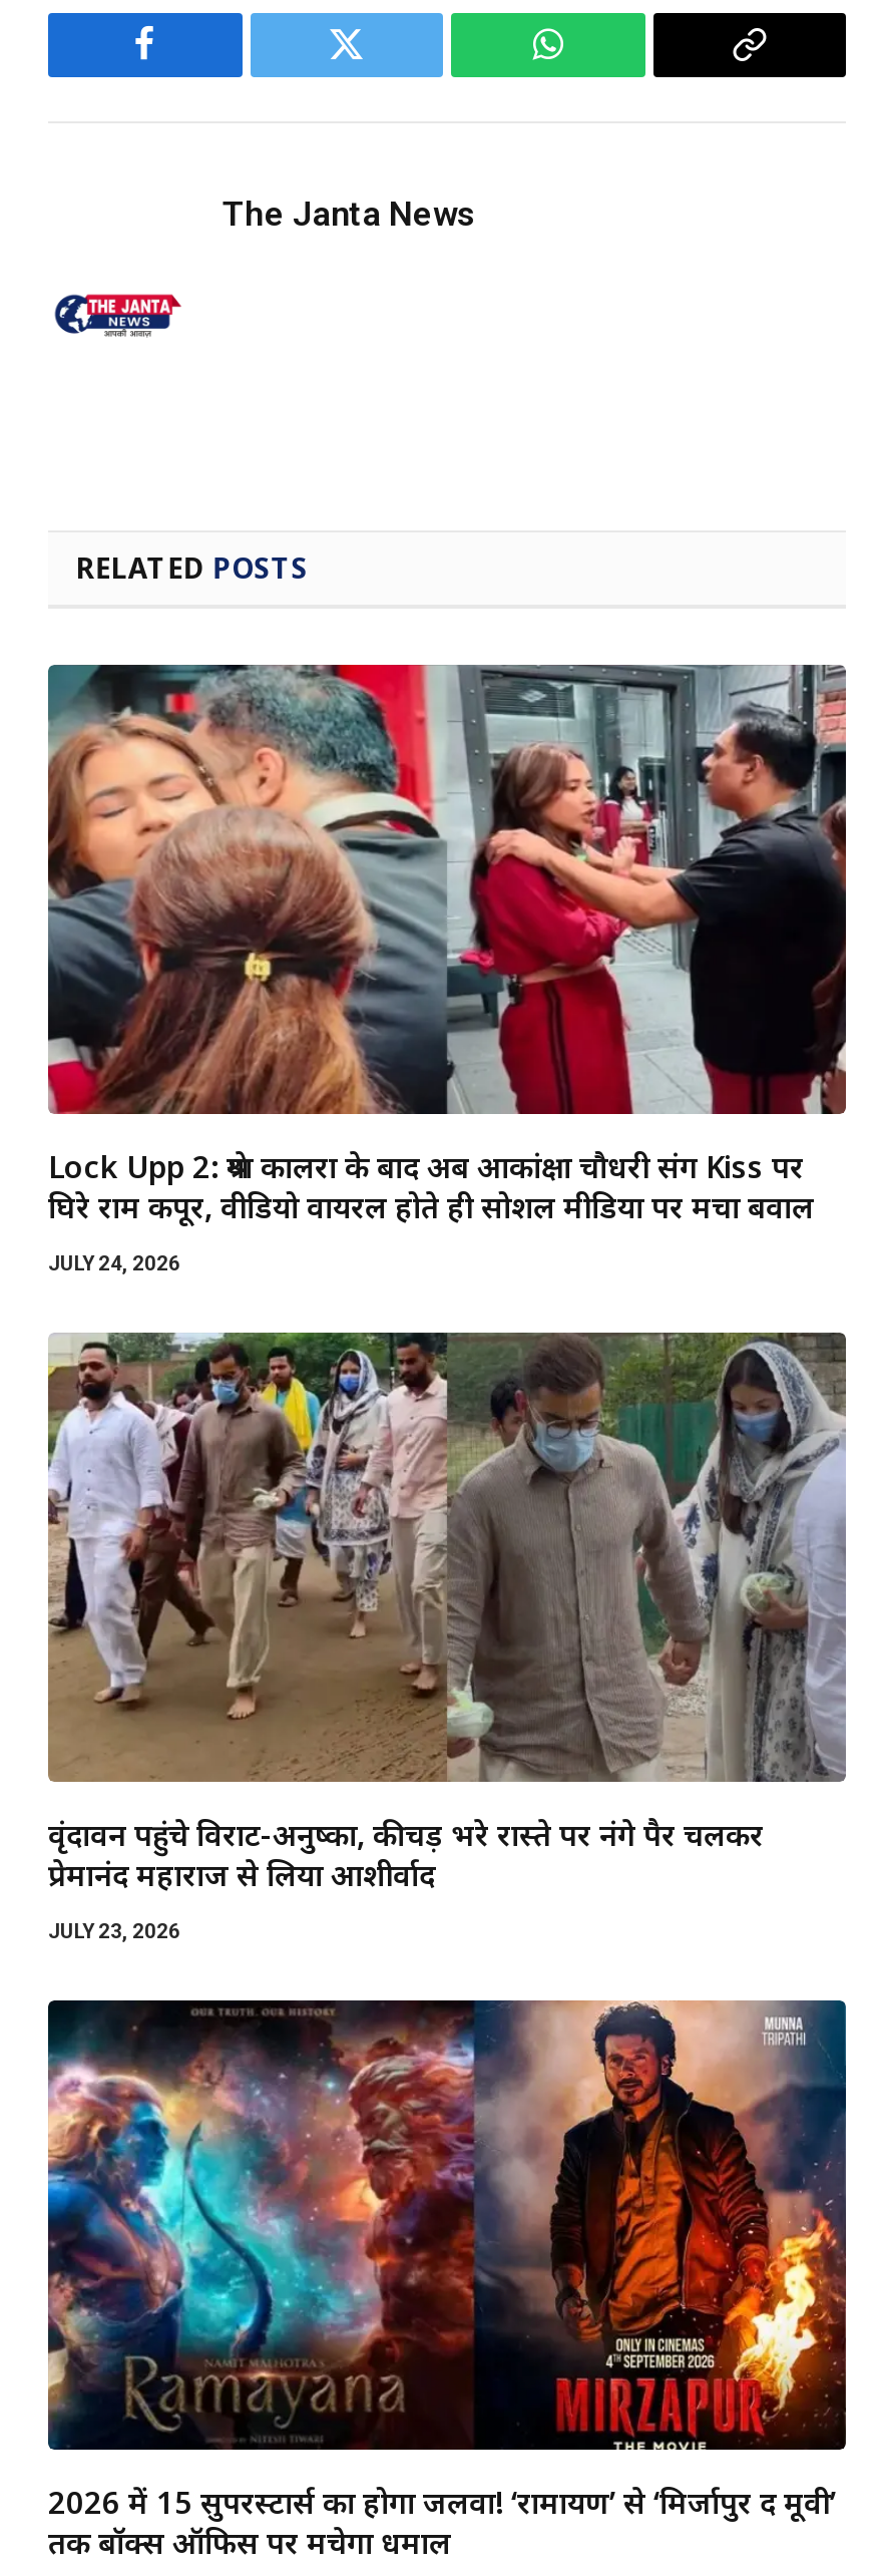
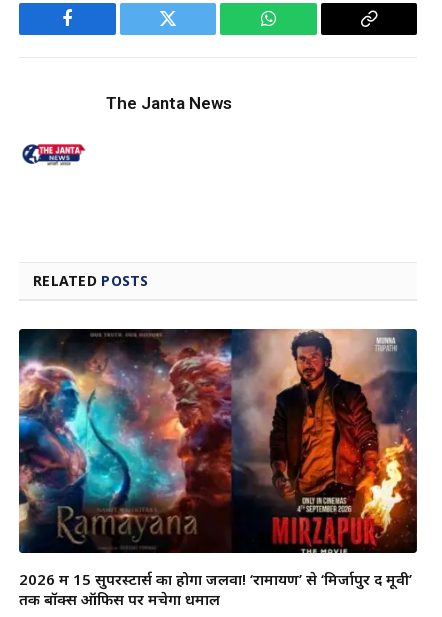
- [image]
- Lock Upp 2: श्रेया कालरा के बाद अब आकांक्षा चौधरी संग Kiss पर
- घिरे राम कपूर, वीडियो वायरल होते ही सोशल मीडिया पर मचा बवाल
- JULY 24, 2026

- [image]
- वृंदावन पहुंचे विराट-अनुष्का, कीचड़ भरे रास्ते पर नंगे पैर चलकर
- प्रेमानंद महाराज से लिया आशीर्वाद
- JULY 23, 2026
